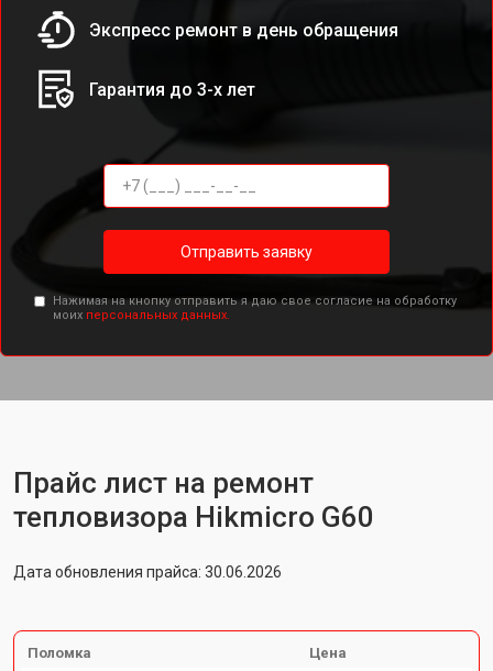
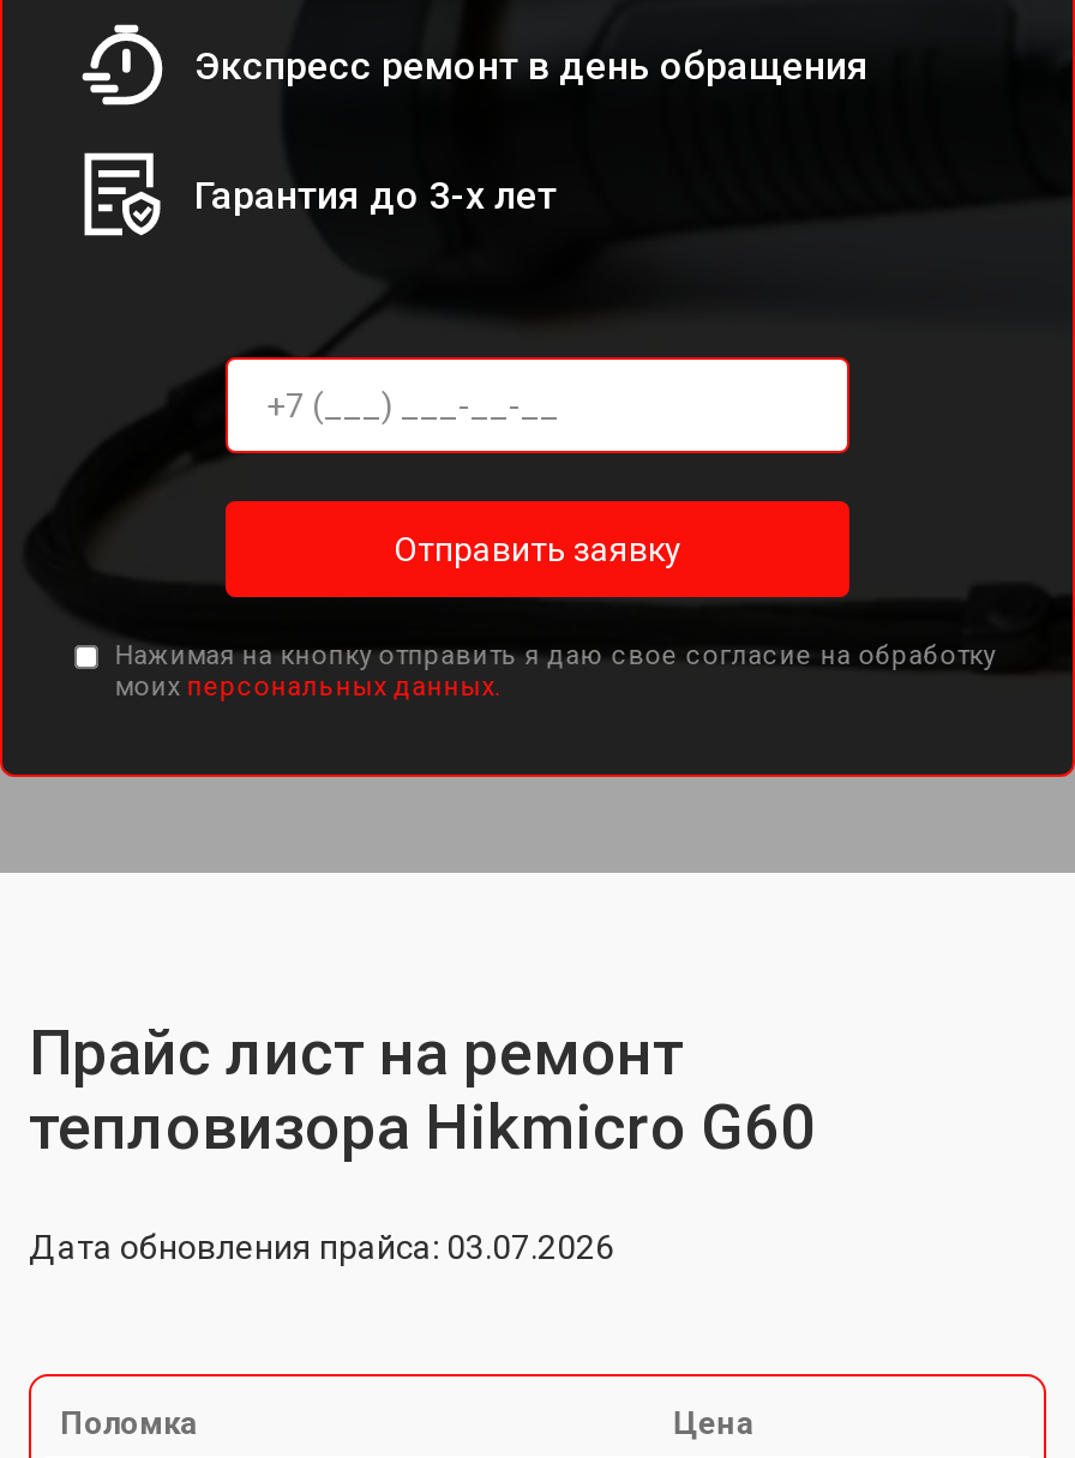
- Дата обновления прайса: 30.06.2026
+ Дата обновления прайса: 03.07.2026
